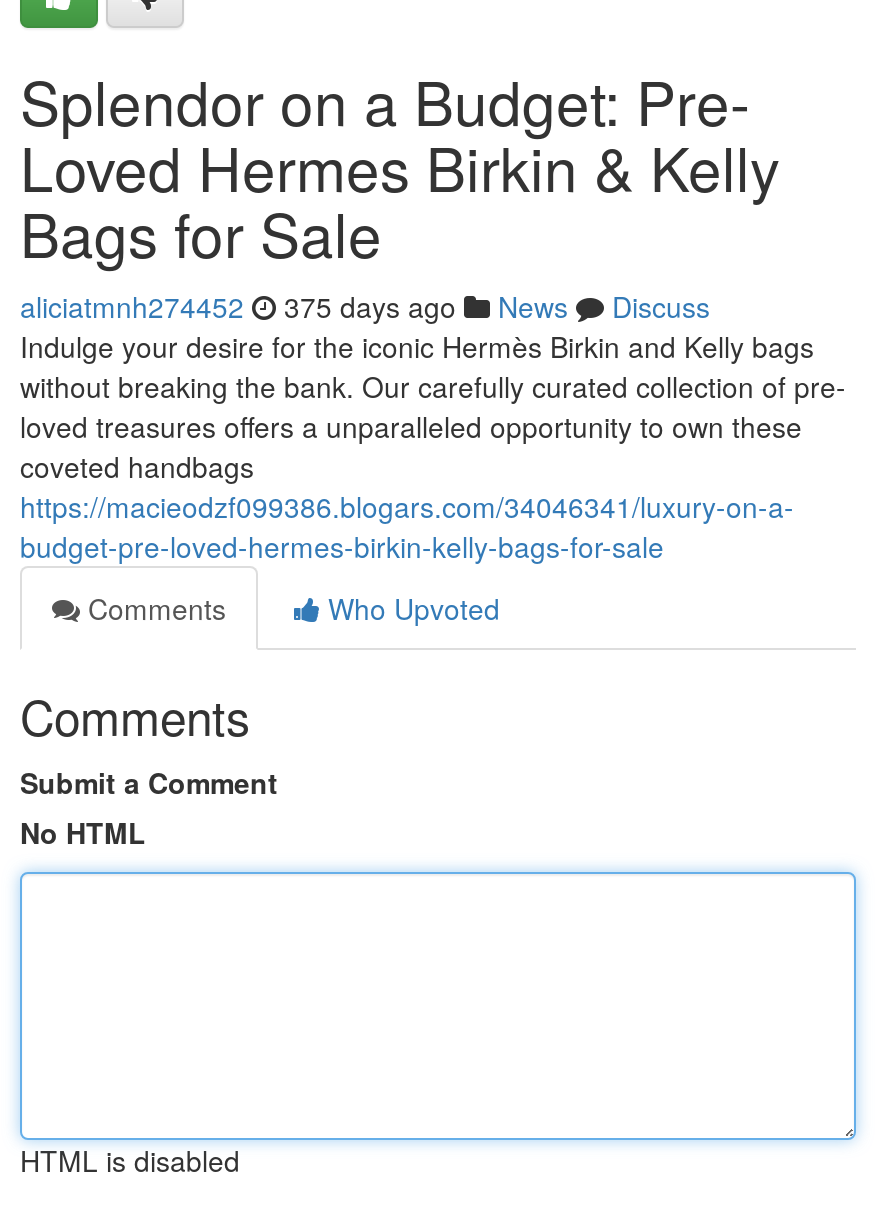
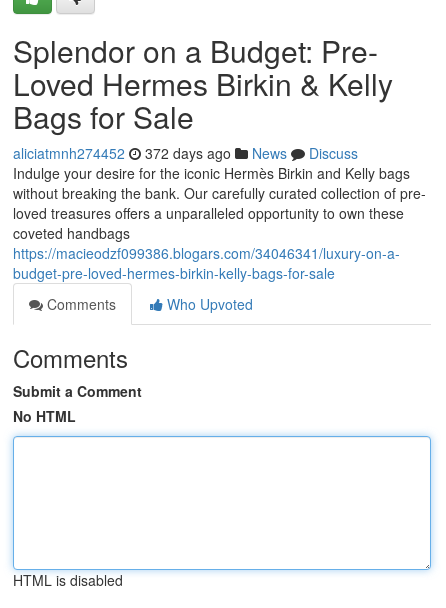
- aliciatmnh274452 375 days ago News Discuss
+ aliciatmnh274452 372 days ago News Discuss
